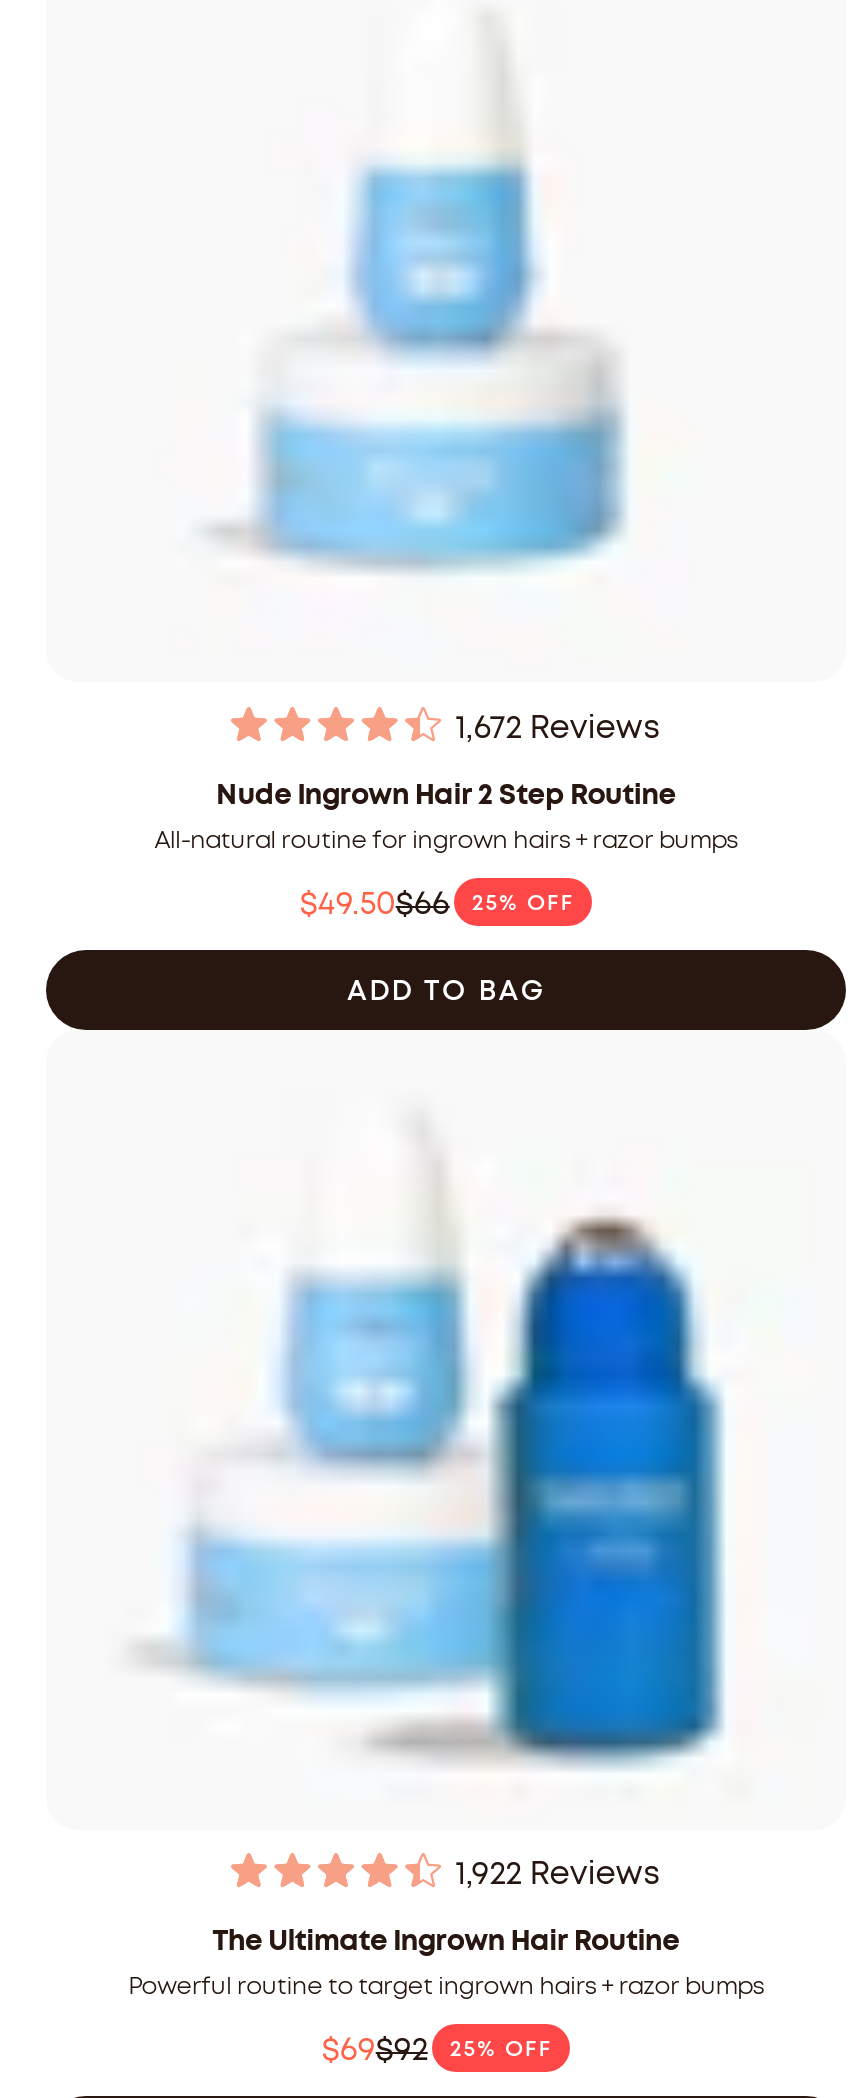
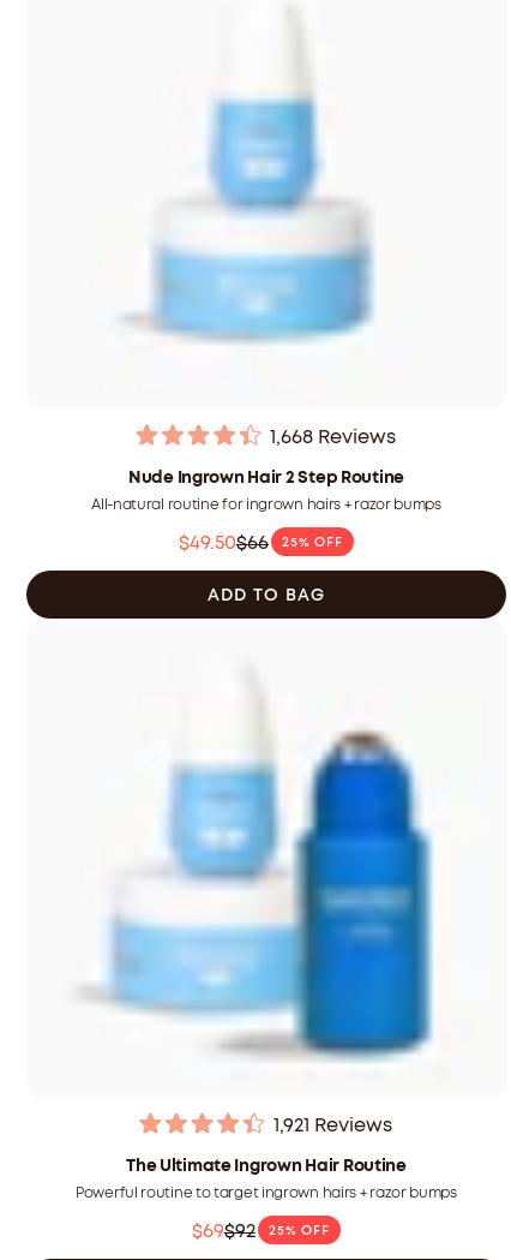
- 1,672 Reviews
+ 1,668 Reviews

- 1,922 Reviews
+ 1,921 Reviews
